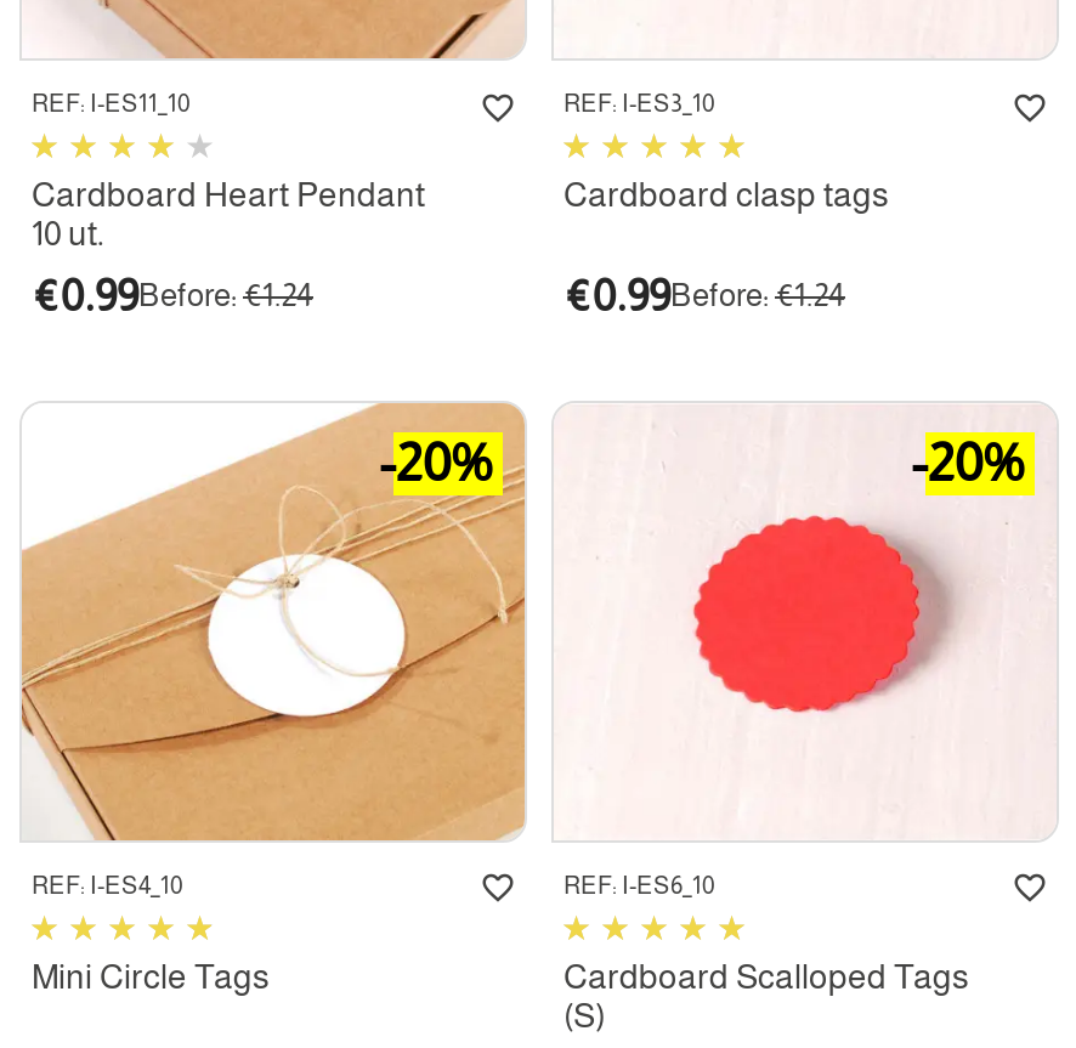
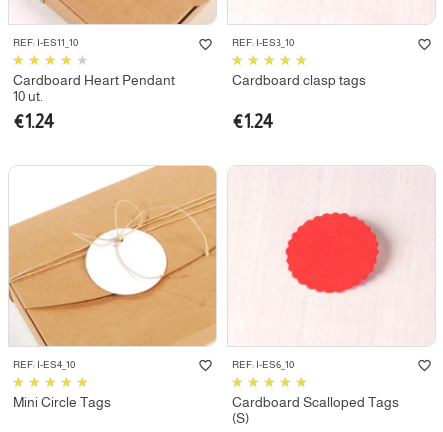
- €0.99Before:€1.24
+ €1.24

- €0.99Before:€1.24
+ €1.24

- -20%

- -20%
